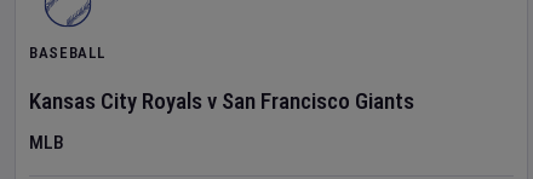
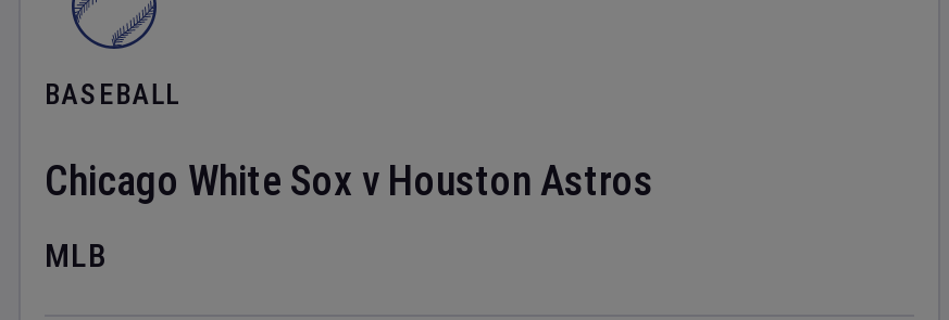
- Kansas City Royals v San Francisco Giants
+ Chicago White Sox v Houston Astros
